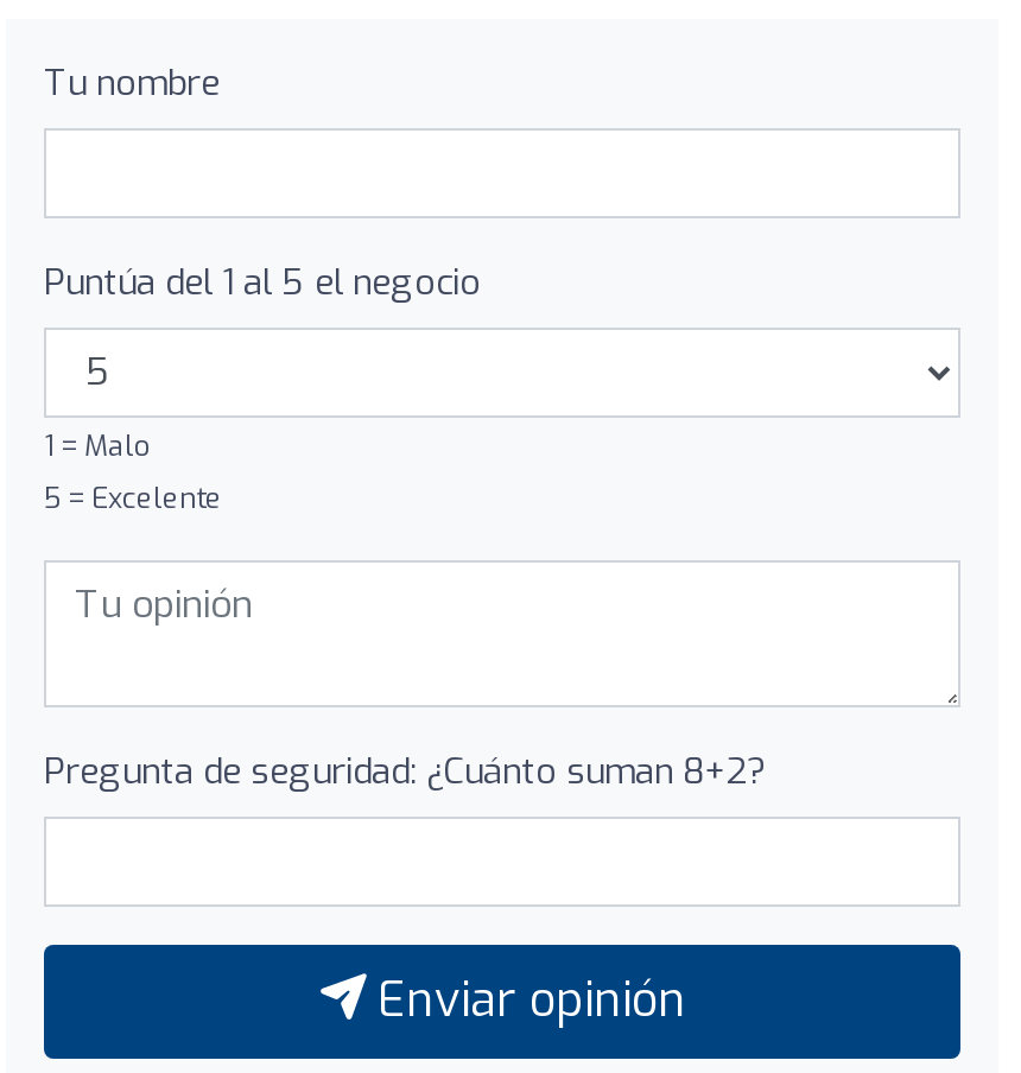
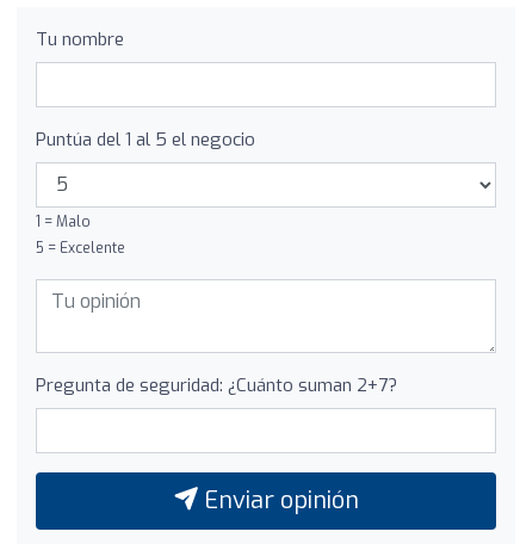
- Pregunta de seguridad: ¿Cuánto suman 8+2?
+ Pregunta de seguridad: ¿Cuánto suman 2+7?
